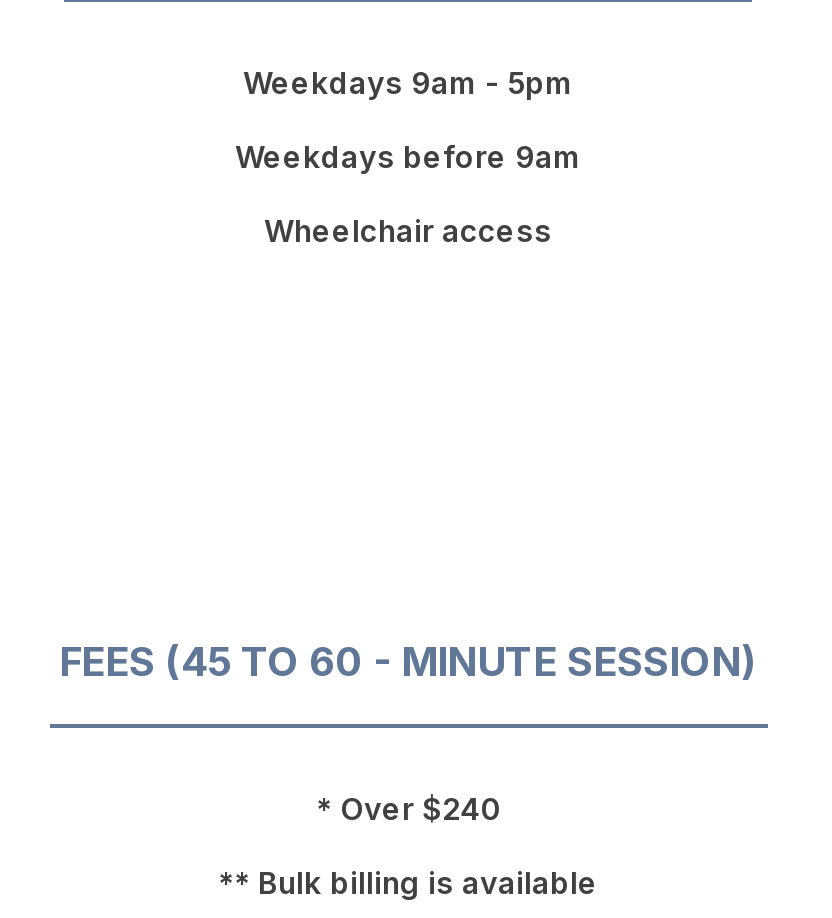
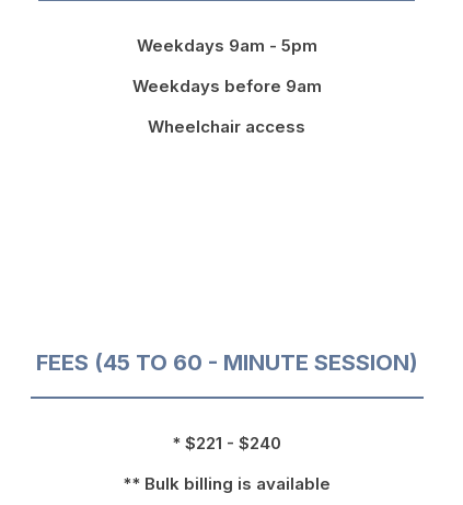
- * Over $240
+ * $221 - $240
